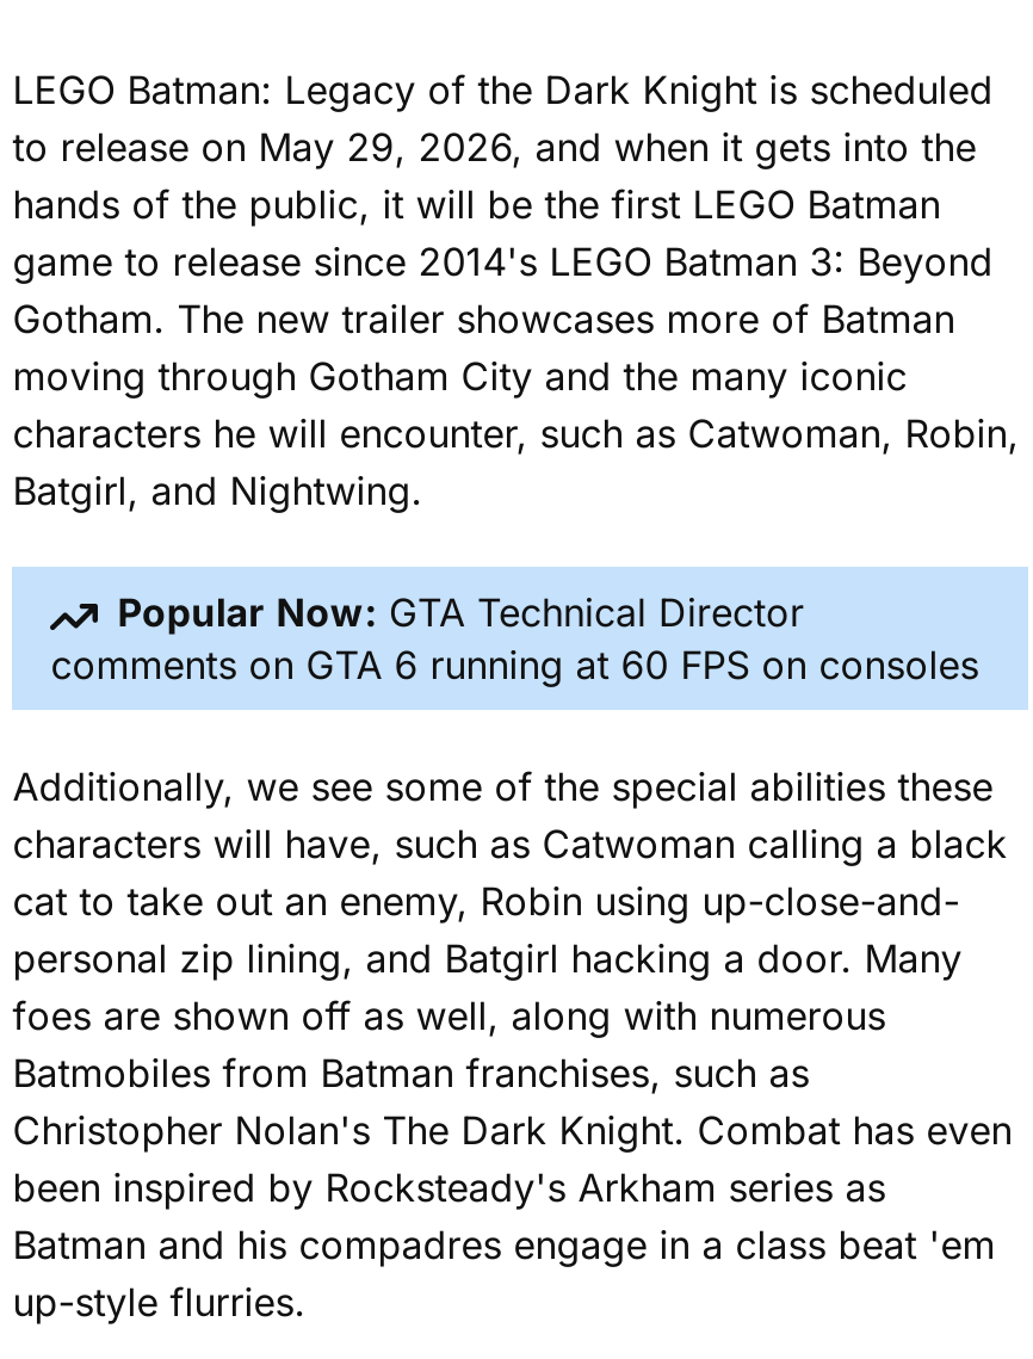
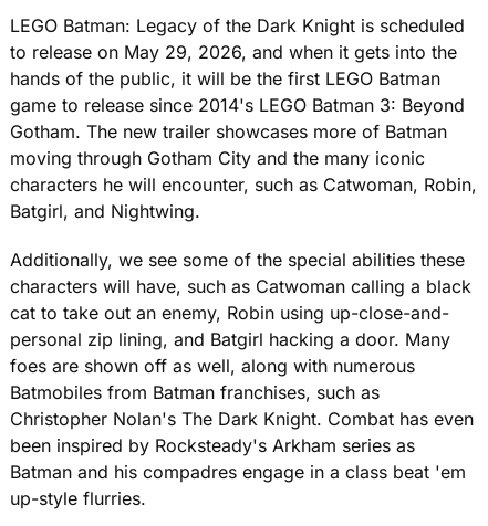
- Popular Now: GTA Technical Director
- comments on GTA 6 running at 60 FPS on consoles
